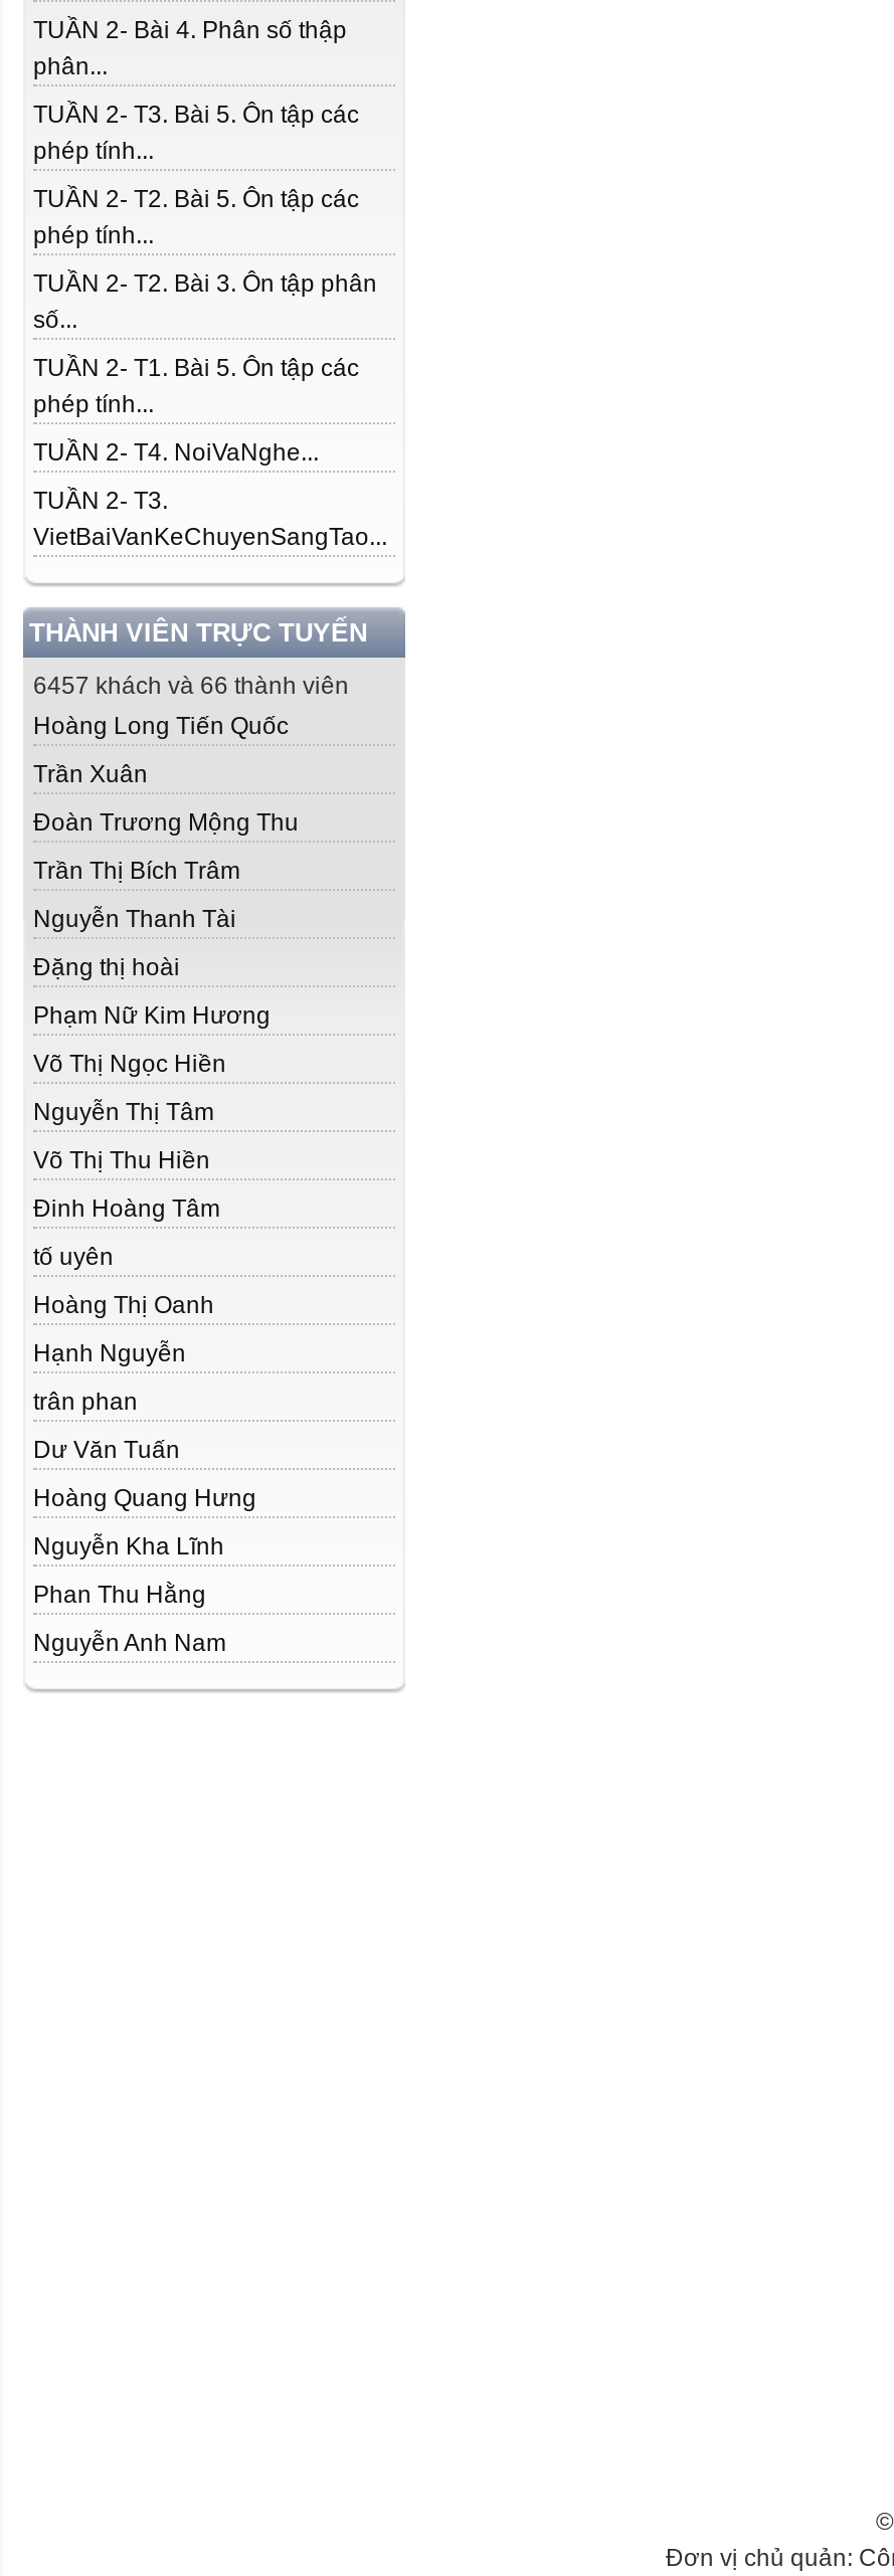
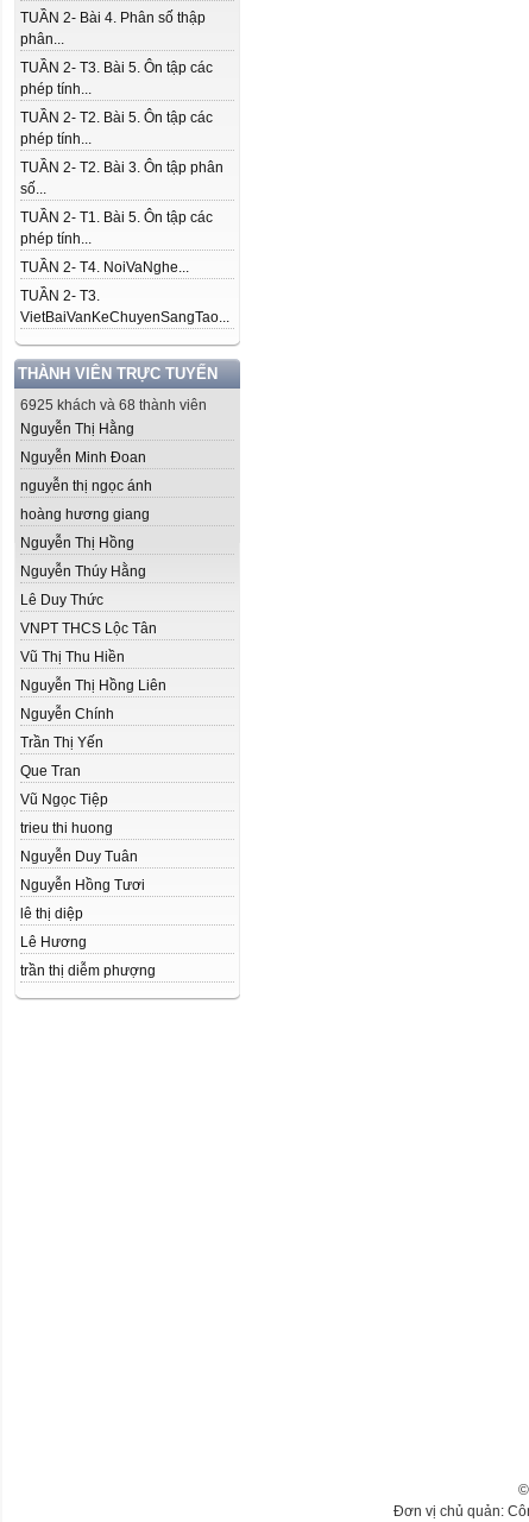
- 6457 khách và 66 thành viên
- Hoàng Long Tiến Quốc
+ 6925 khách và 68 thành viên
+ Nguyễn Thị Hằng

- Trần Xuân
+ Nguyễn Minh Đoan

- Đoàn Trương Mộng Thu
+ nguyễn thị ngọc ánh

- Trần Thị Bích Trâm
+ hoàng hương giang

- Nguyễn Thanh Tài
+ Nguyễn Thị Hồng

- Đặng thị hoài
+ Nguyễn Thúy Hằng

- Phạm Nữ Kim Hương
+ Lê Duy Thức

- Võ Thị Ngọc Hiền
+ VNPT THCS Lộc Tân

- Nguyễn Thị Tâm
+ Vũ Thị Thu Hiền

- Võ Thị Thu Hiền
+ Nguyễn Thị Hồng Liên

- Đinh Hoàng Tâm
+ Nguyễn Chính

- tố uyên
+ Trần Thị Yến

- Hoàng Thị Oanh
+ Que Tran

- Hạnh Nguyễn
+ Vũ Ngọc Tiệp

- trân phan
+ trieu thi huong

- Dư Văn Tuấn
+ Nguyễn Duy Tuân

- Hoàng Quang Hưng
+ Nguyễn Hồng Tươi

- Nguyễn Kha Lĩnh
+ lê thị diệp

- Phan Thu Hằng
+ Lê Hương

- Nguyễn Anh Nam
+ trần thị diễm phượng
